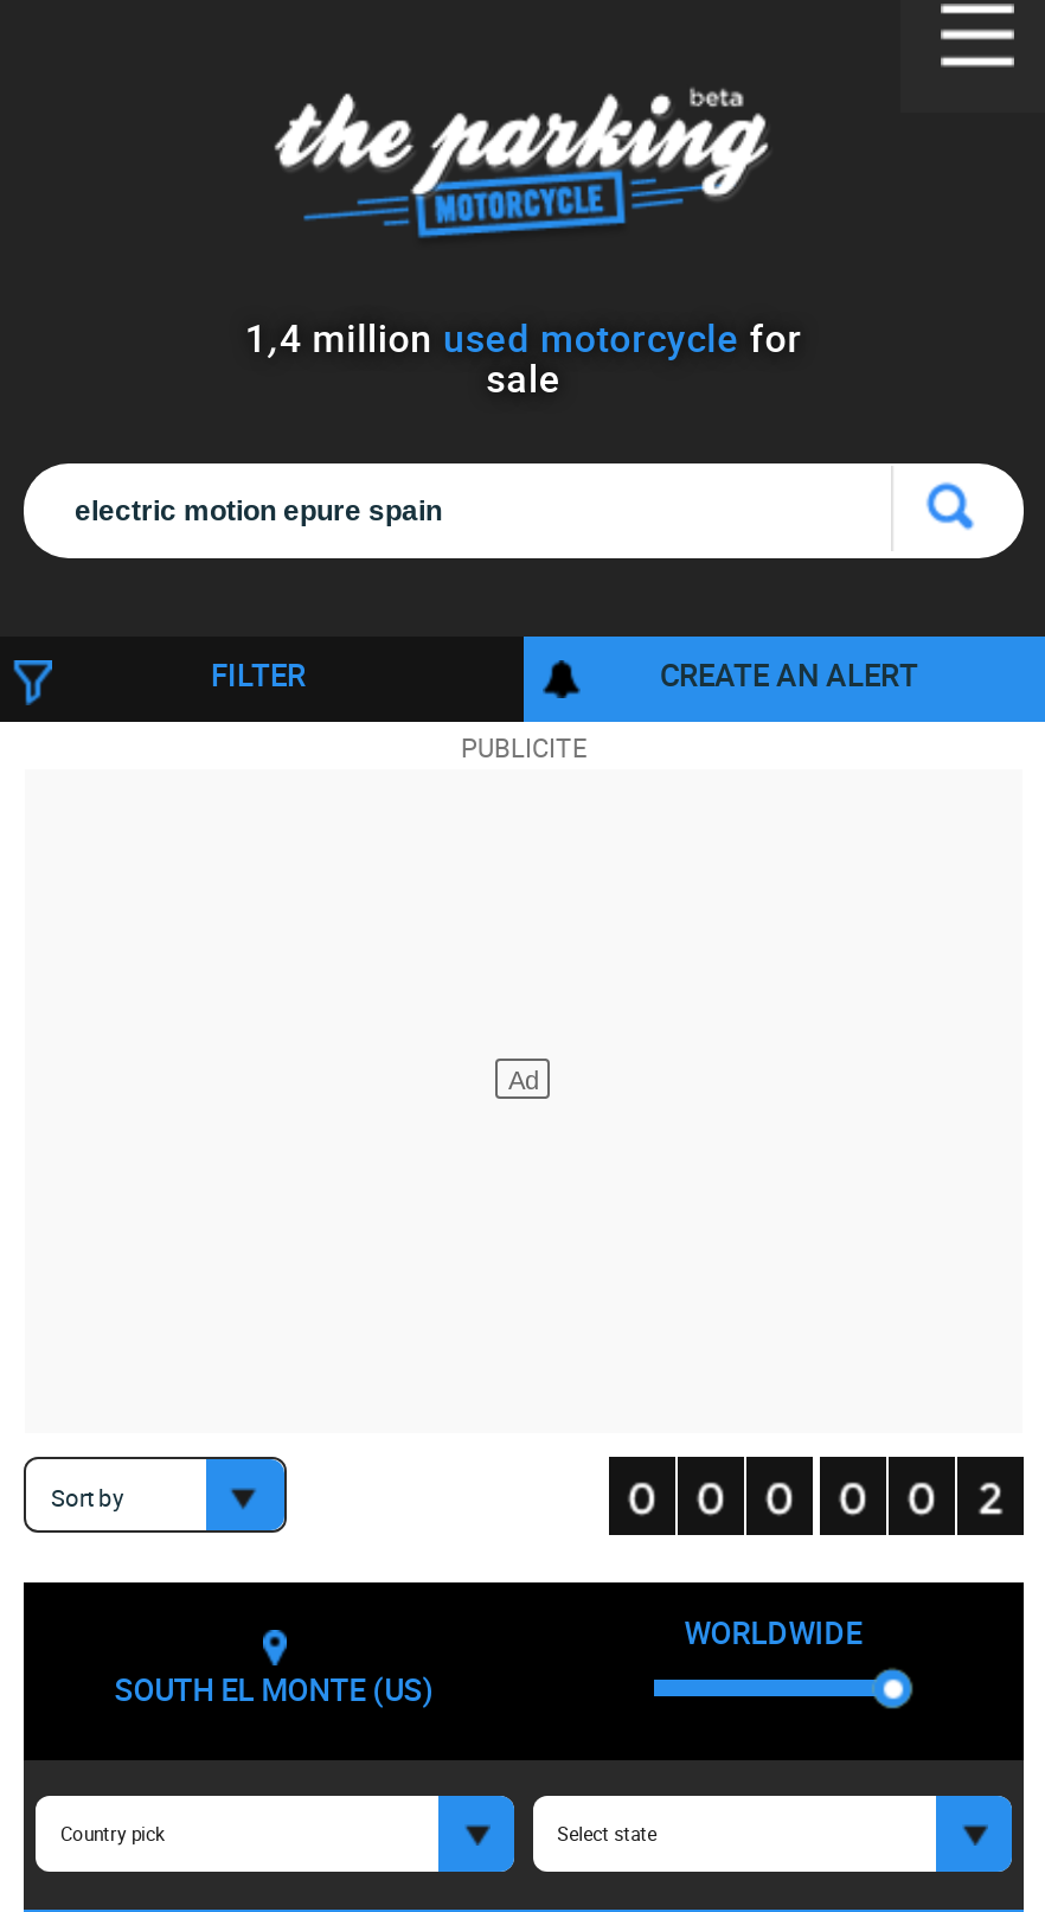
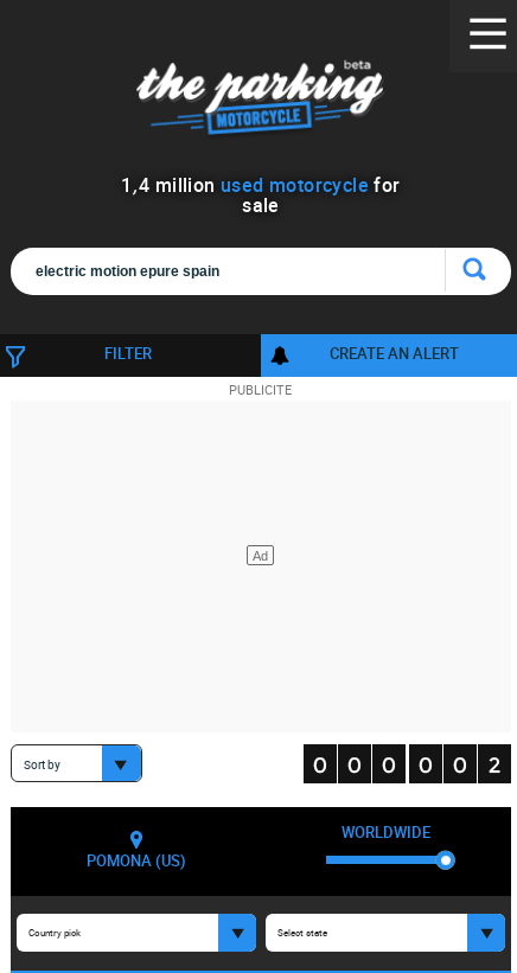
- SOUTH EL MONTE (US)
+ POMONA (US)
